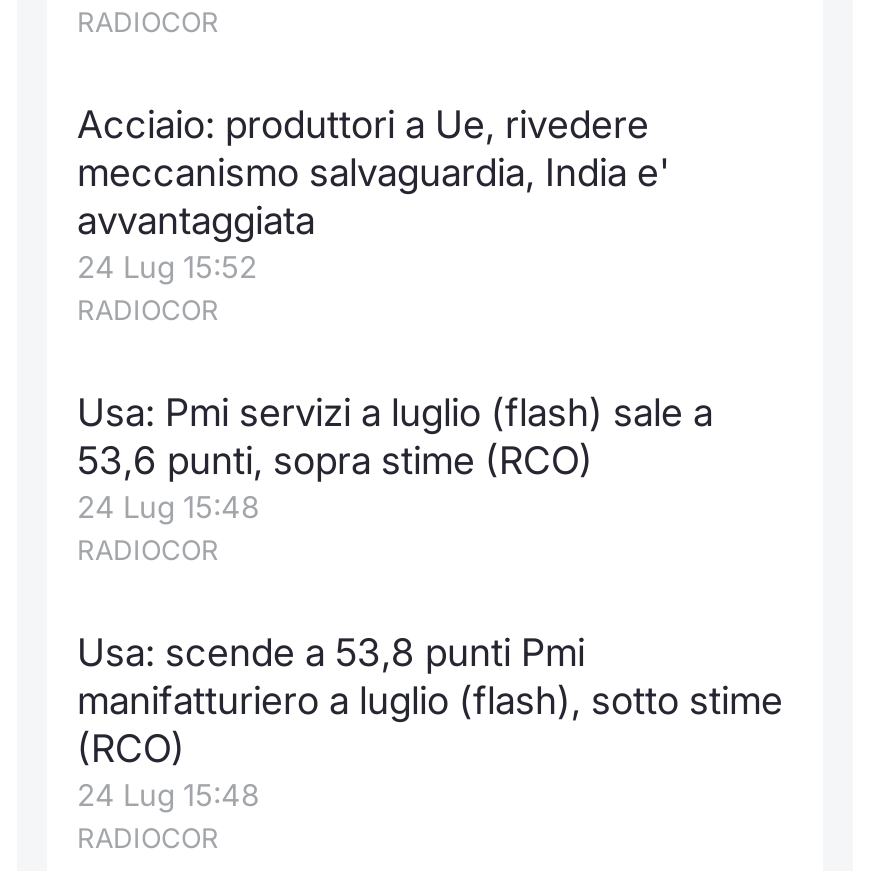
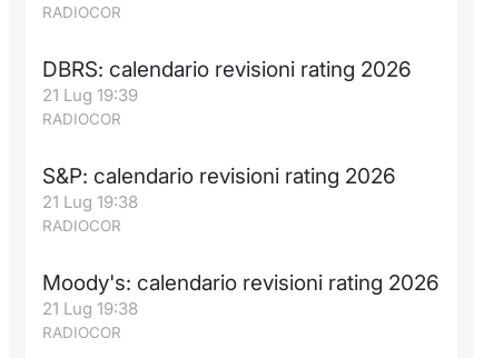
- Acciaio: produttori a Ue, rivedere
- meccanismo salvaguardia, India e'
- avvantaggiata
- 24 Lug 15:52
+ DBRS: calendario revisioni rating 2026
+ 21 Lug 19:39

- Usa: Pmi servizi a luglio (flash) sale a
- 53,6 punti, sopra stime (RCO)
- 24 Lug 15:48
+ S&P: calendario revisioni rating 2026
+ 21 Lug 19:38

- Usa: scende a 53,8 punti Pmi
- manifatturiero a luglio (flash), sotto stime
- (RCO)
- 24 Lug 15:48
+ Moody's: calendario revisioni rating 2026
+ 21 Lug 19:38
